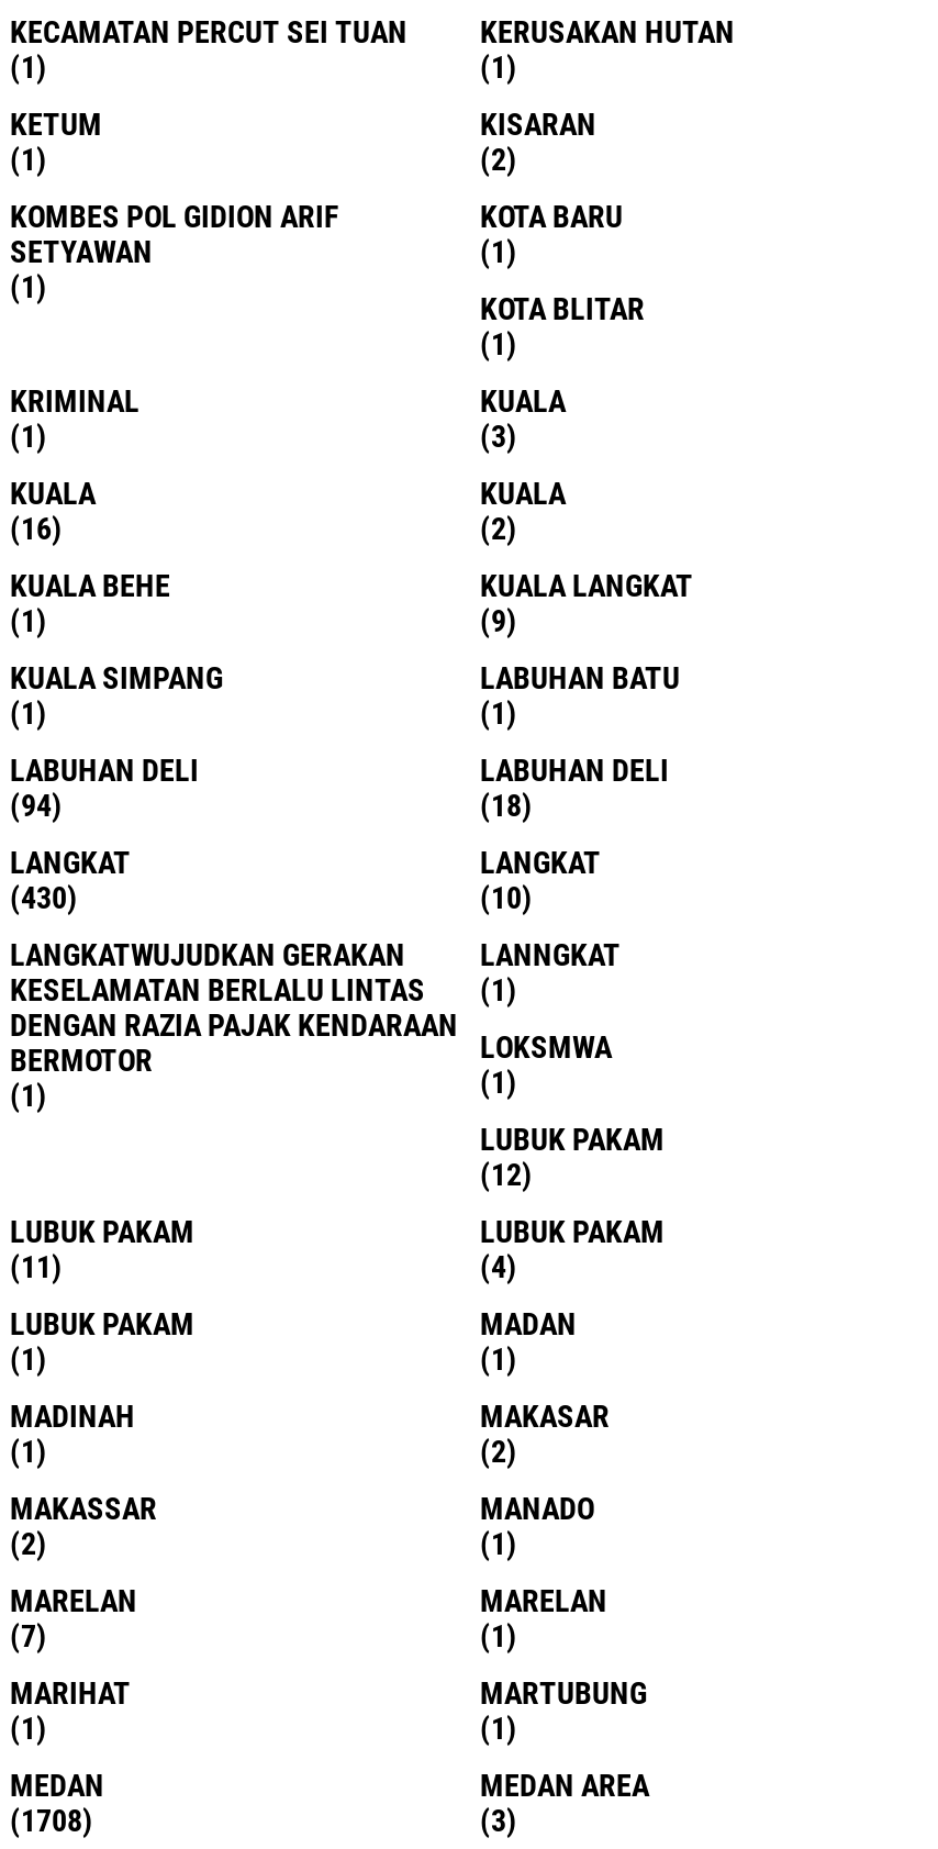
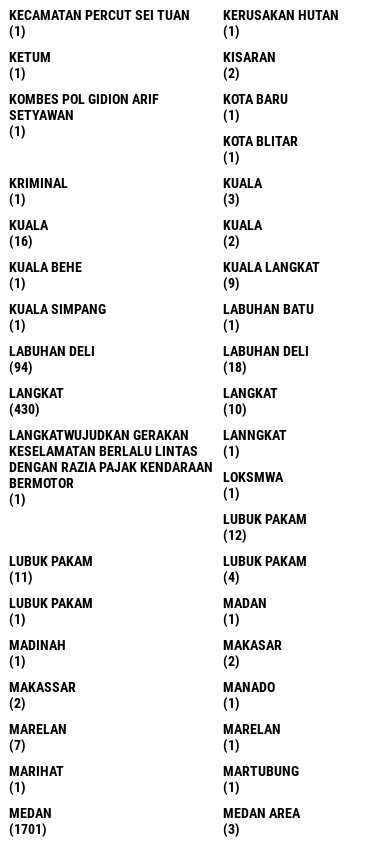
- (1708)
+ (1701)
